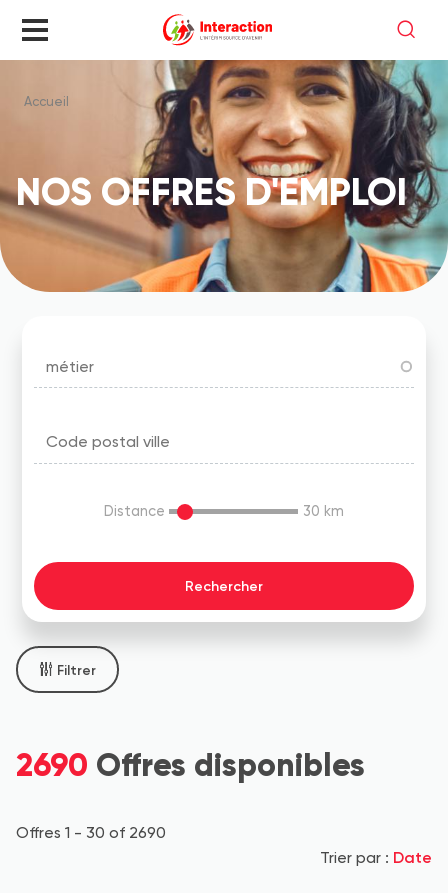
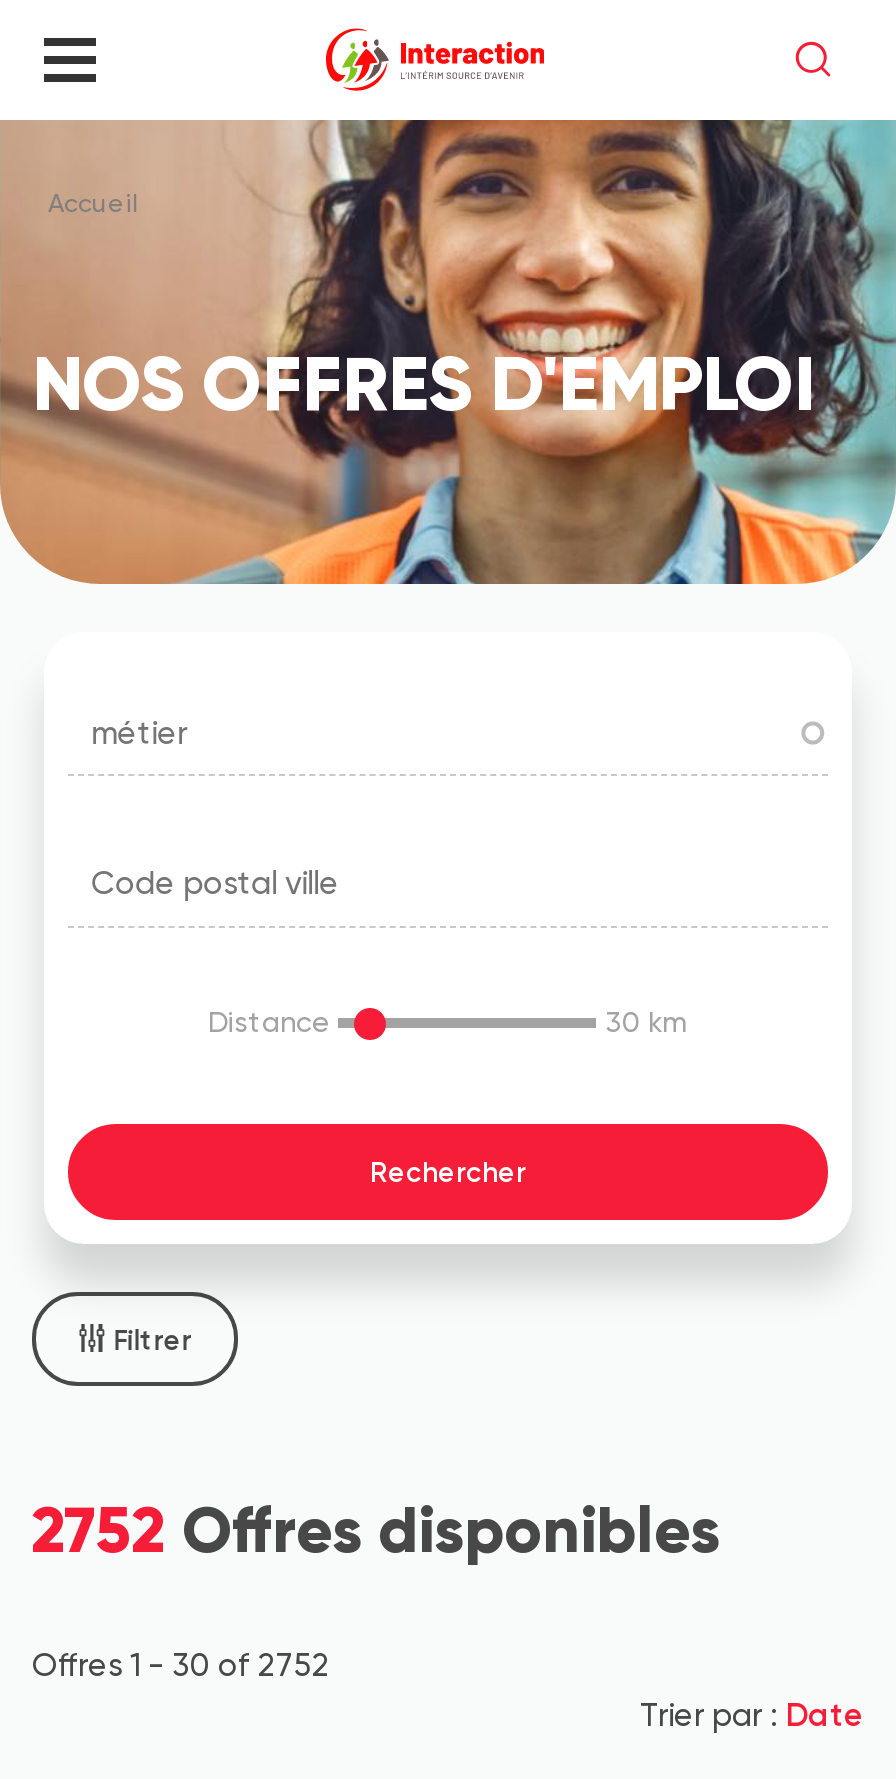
- 2690 Offres disponibles
+ 2752 Offres disponibles

- Offres 1 - 30 of 2690
+ Offres 1 - 30 of 2752
